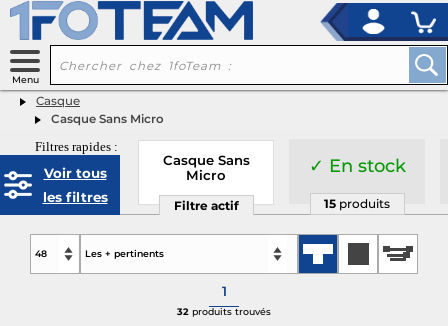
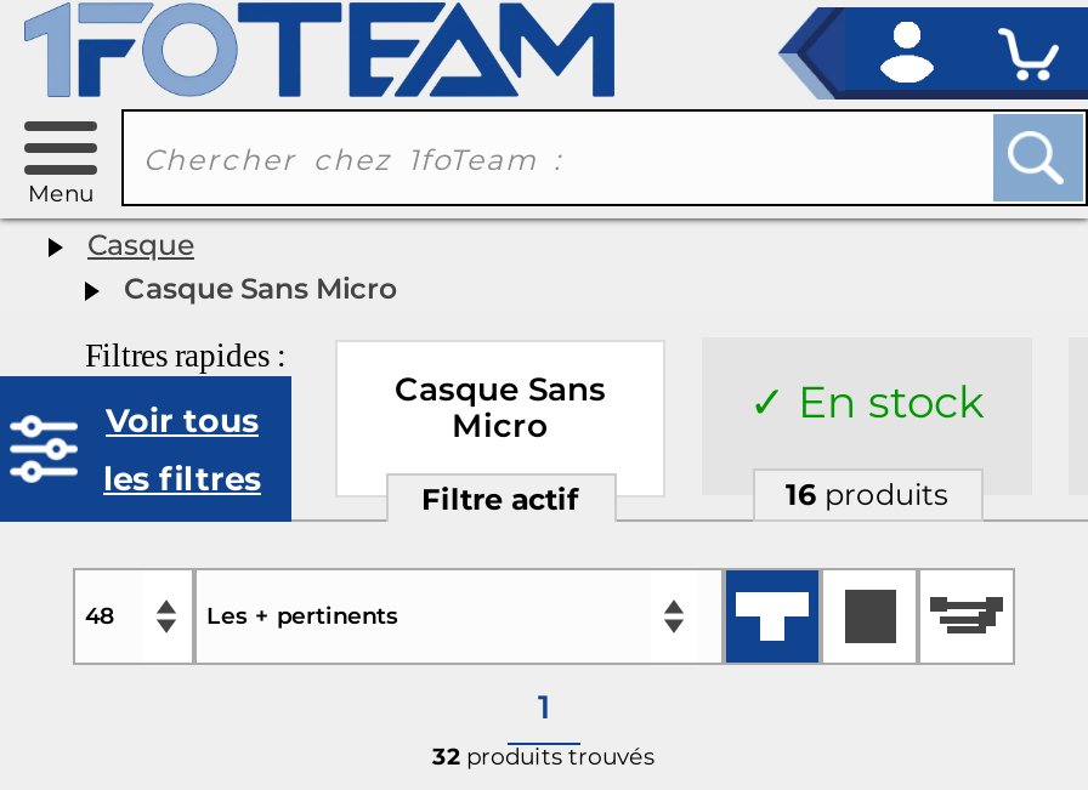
- 15 produits
+ 16 produits
